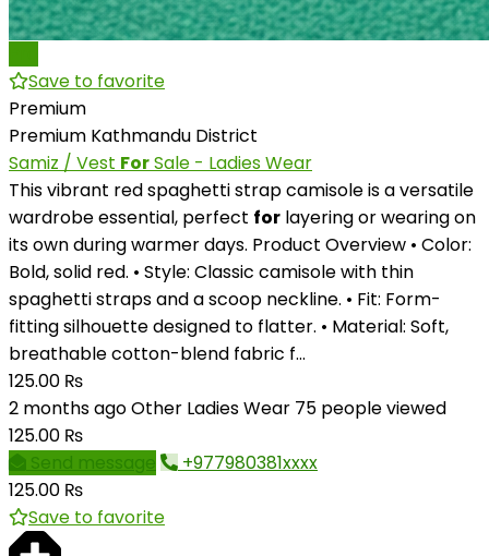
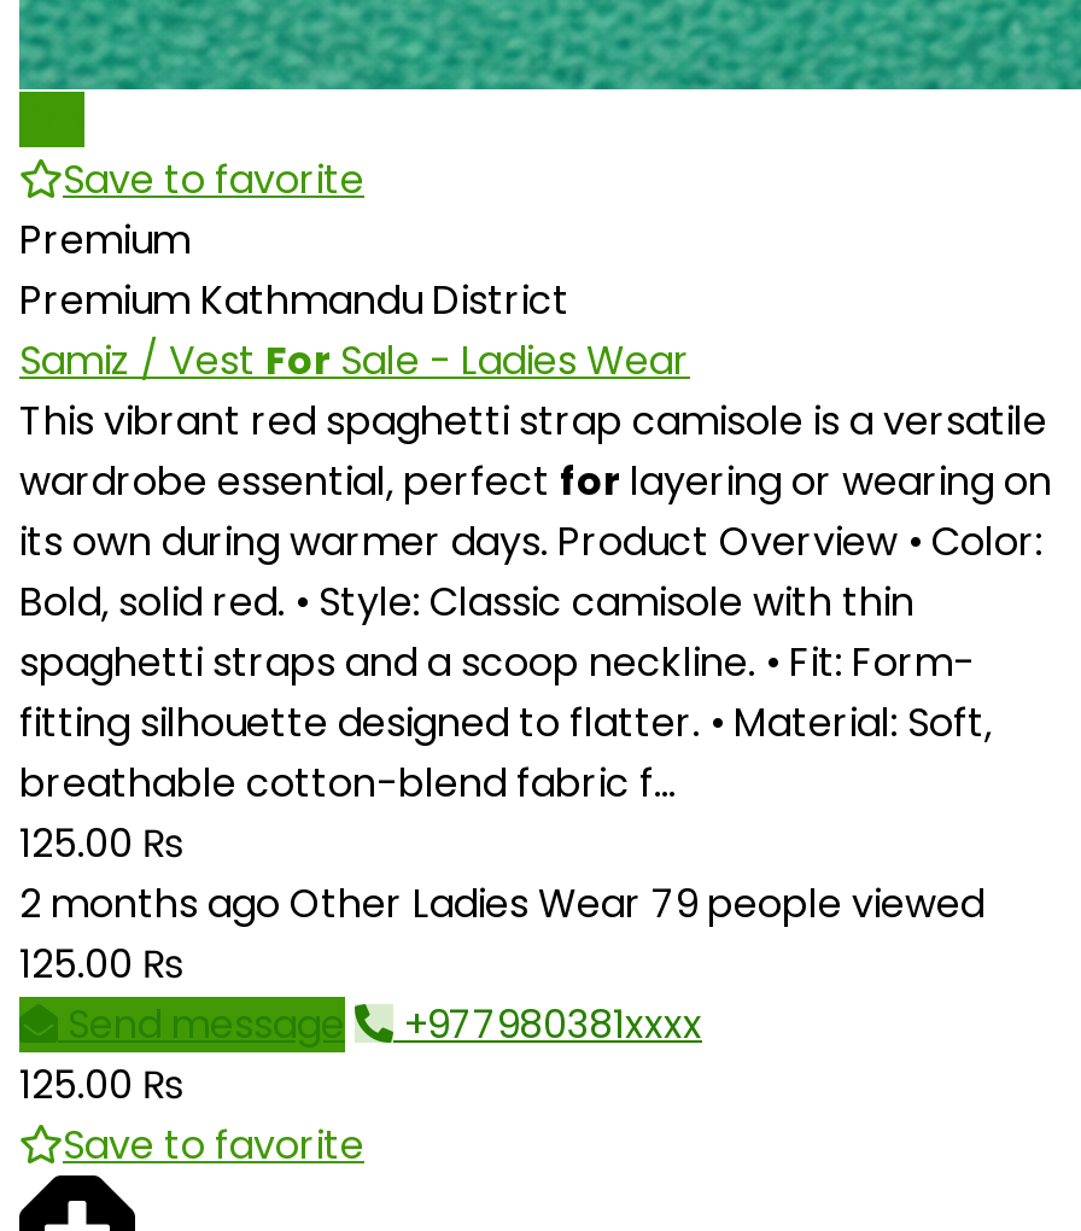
- 2 months ago Other Ladies Wear 75 people viewed
+ 2 months ago Other Ladies Wear 79 people viewed
